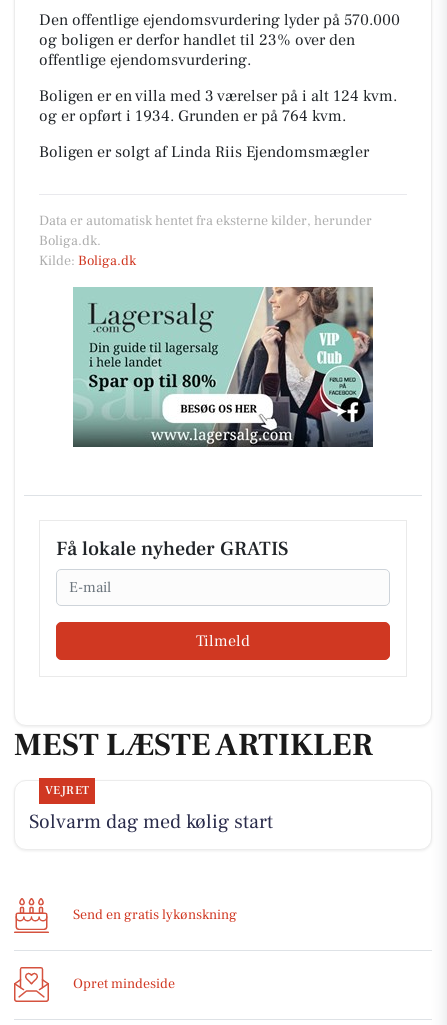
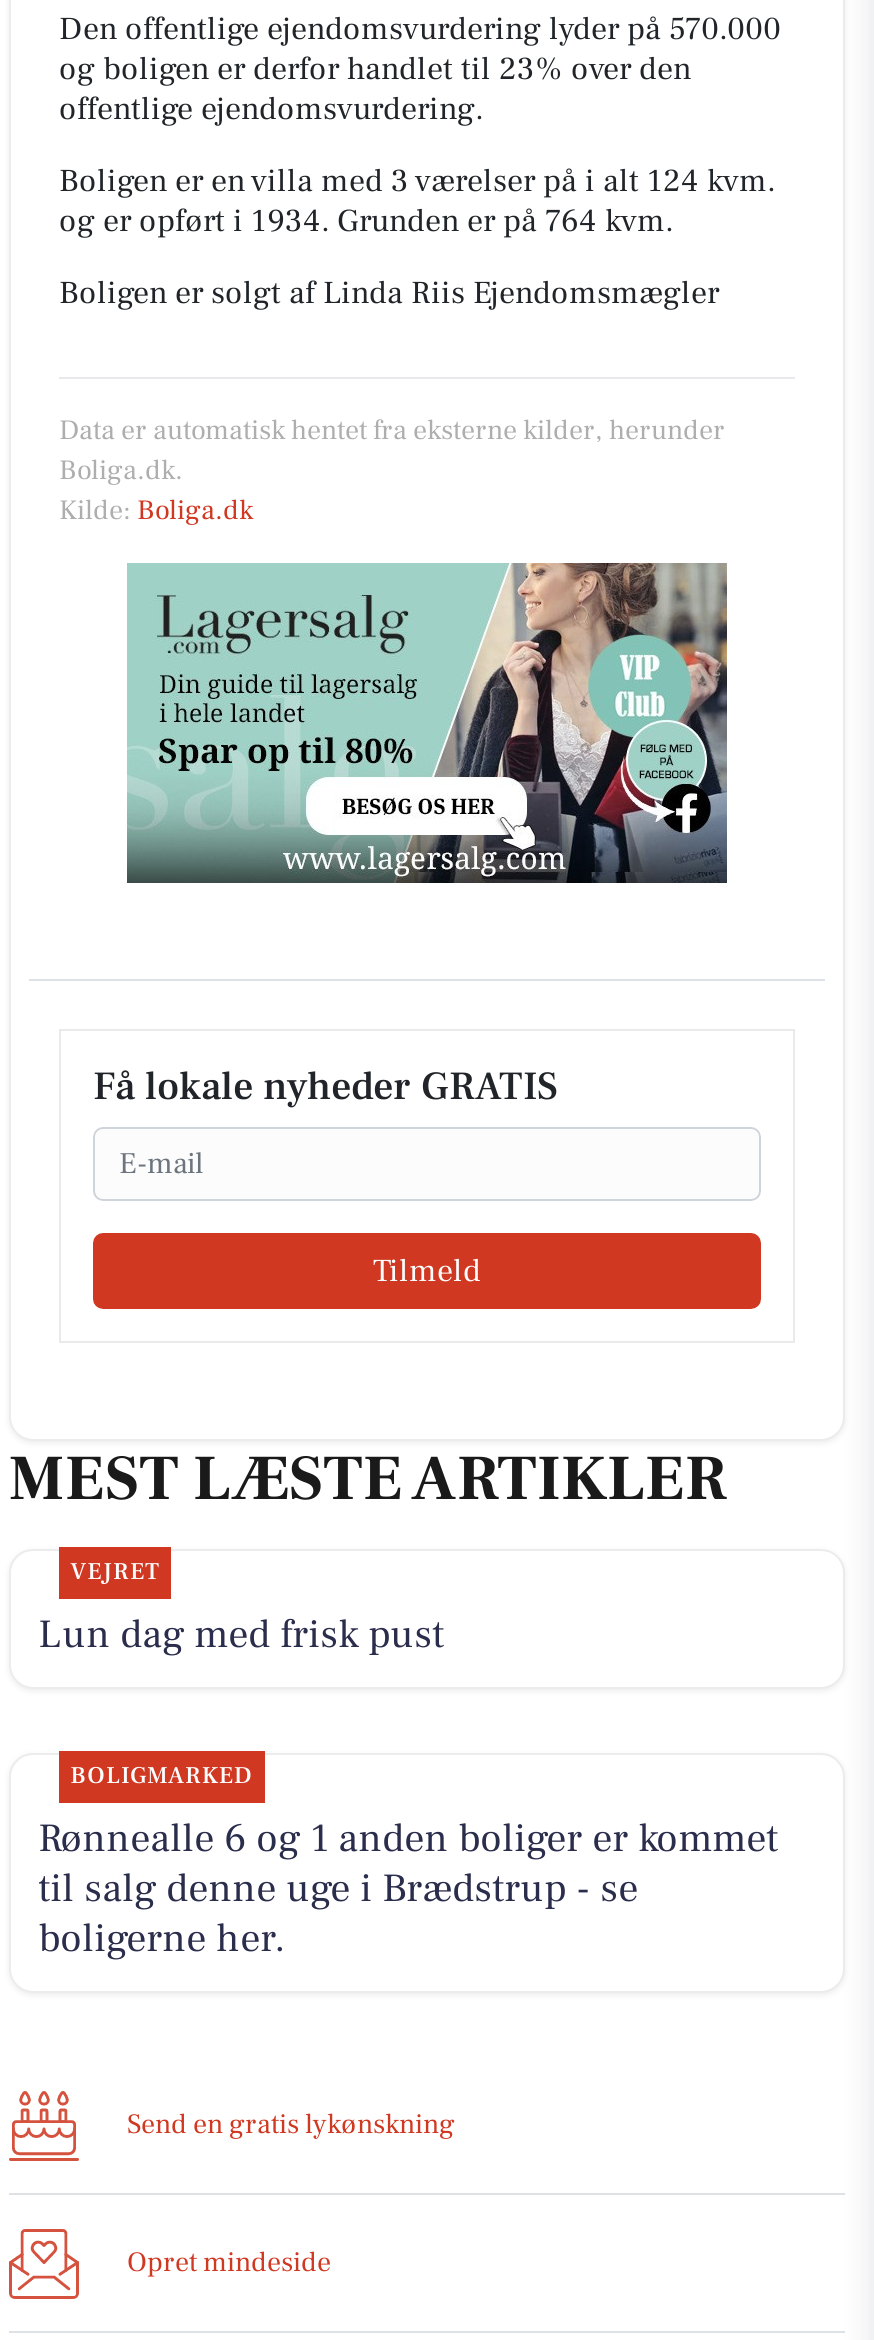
- Solvarm dag med kølig start
+ Lun dag med frisk pust
+ BOLIGMARKED
+ Rønnealle 6 og 1 anden boliger er kommet
+ til salg denne uge i Brædstrup - se
+ boligerne her.
